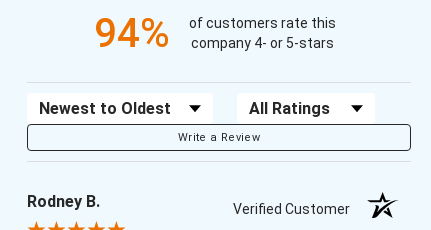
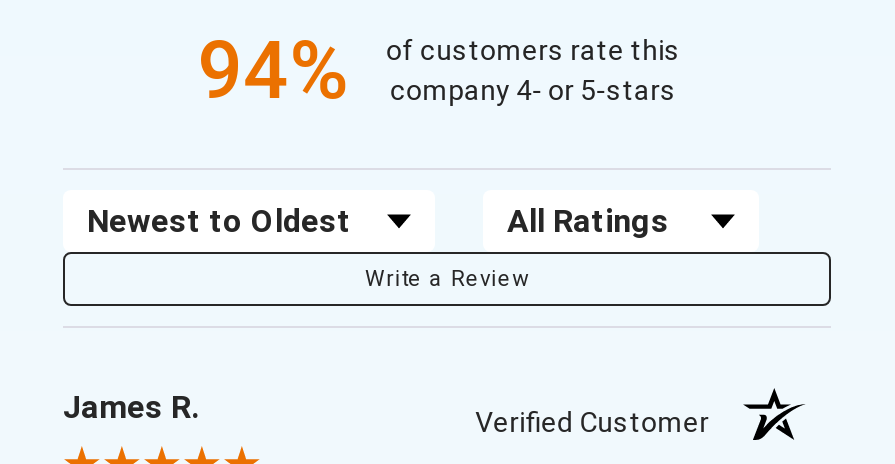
- Rodney B.
+ James R.
